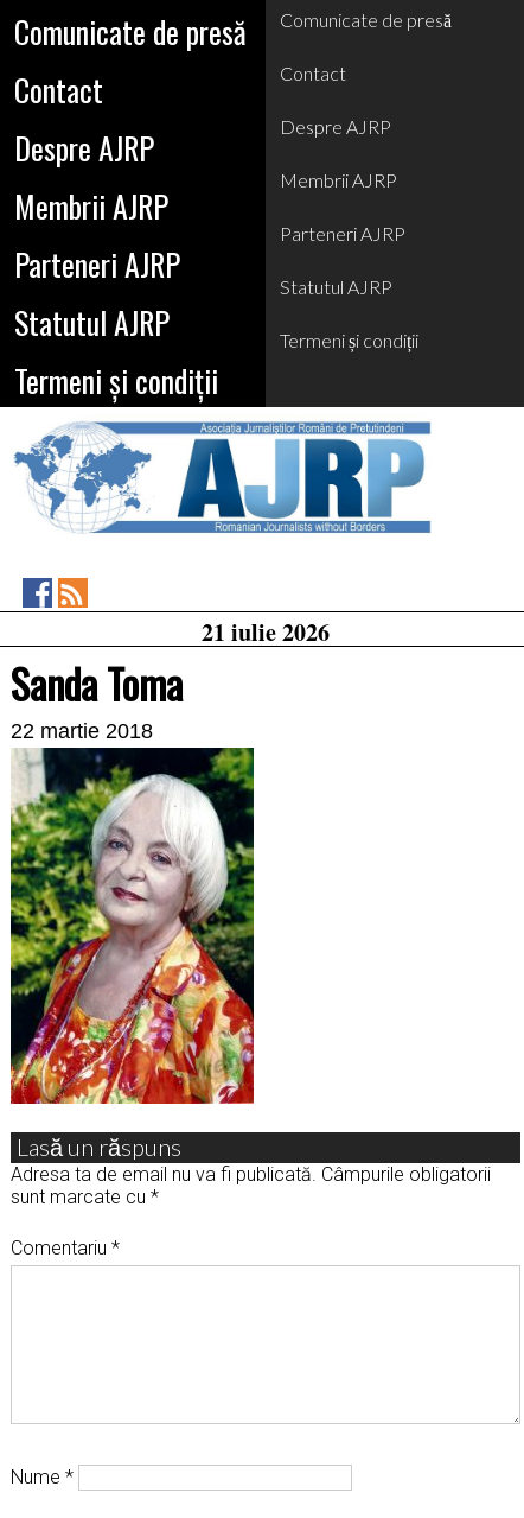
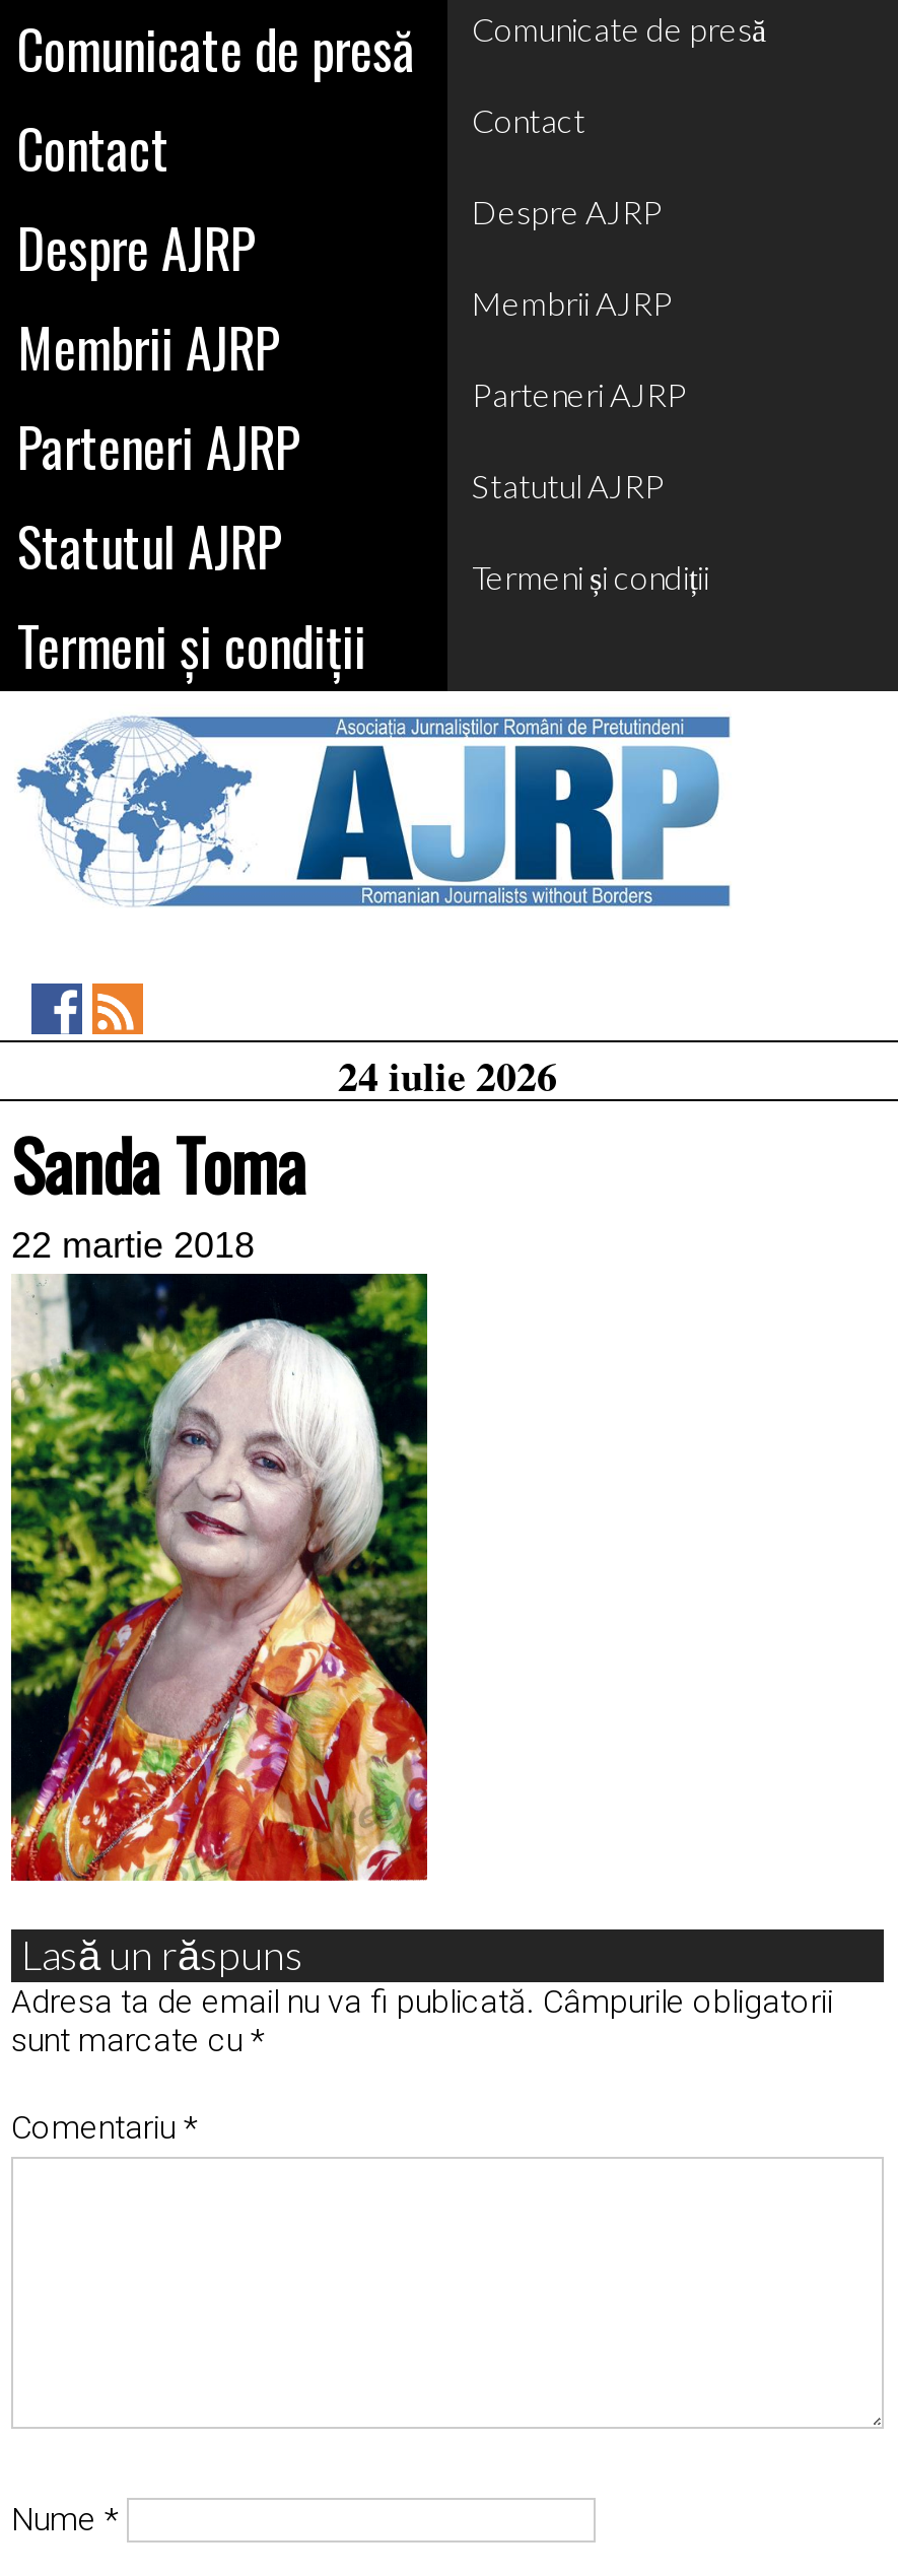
- 21 iulie 2026
+ 24 iulie 2026
